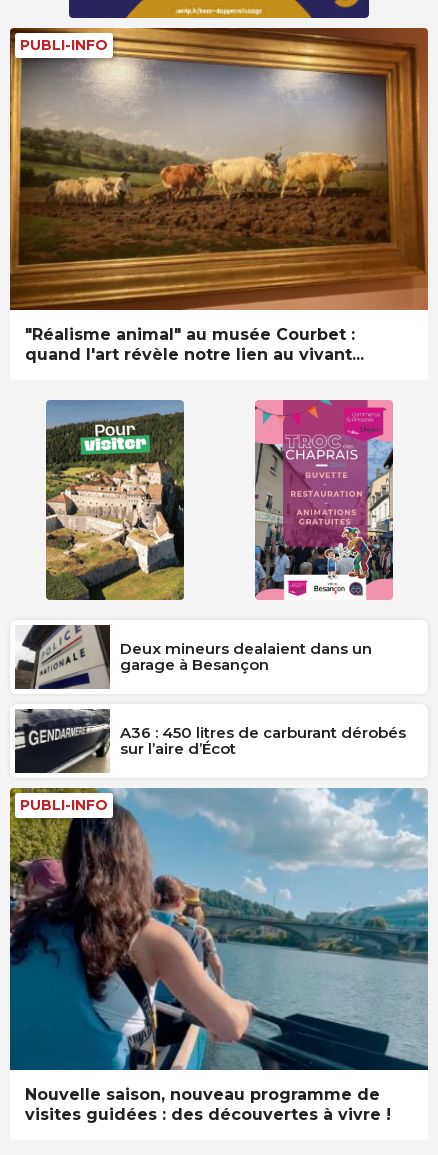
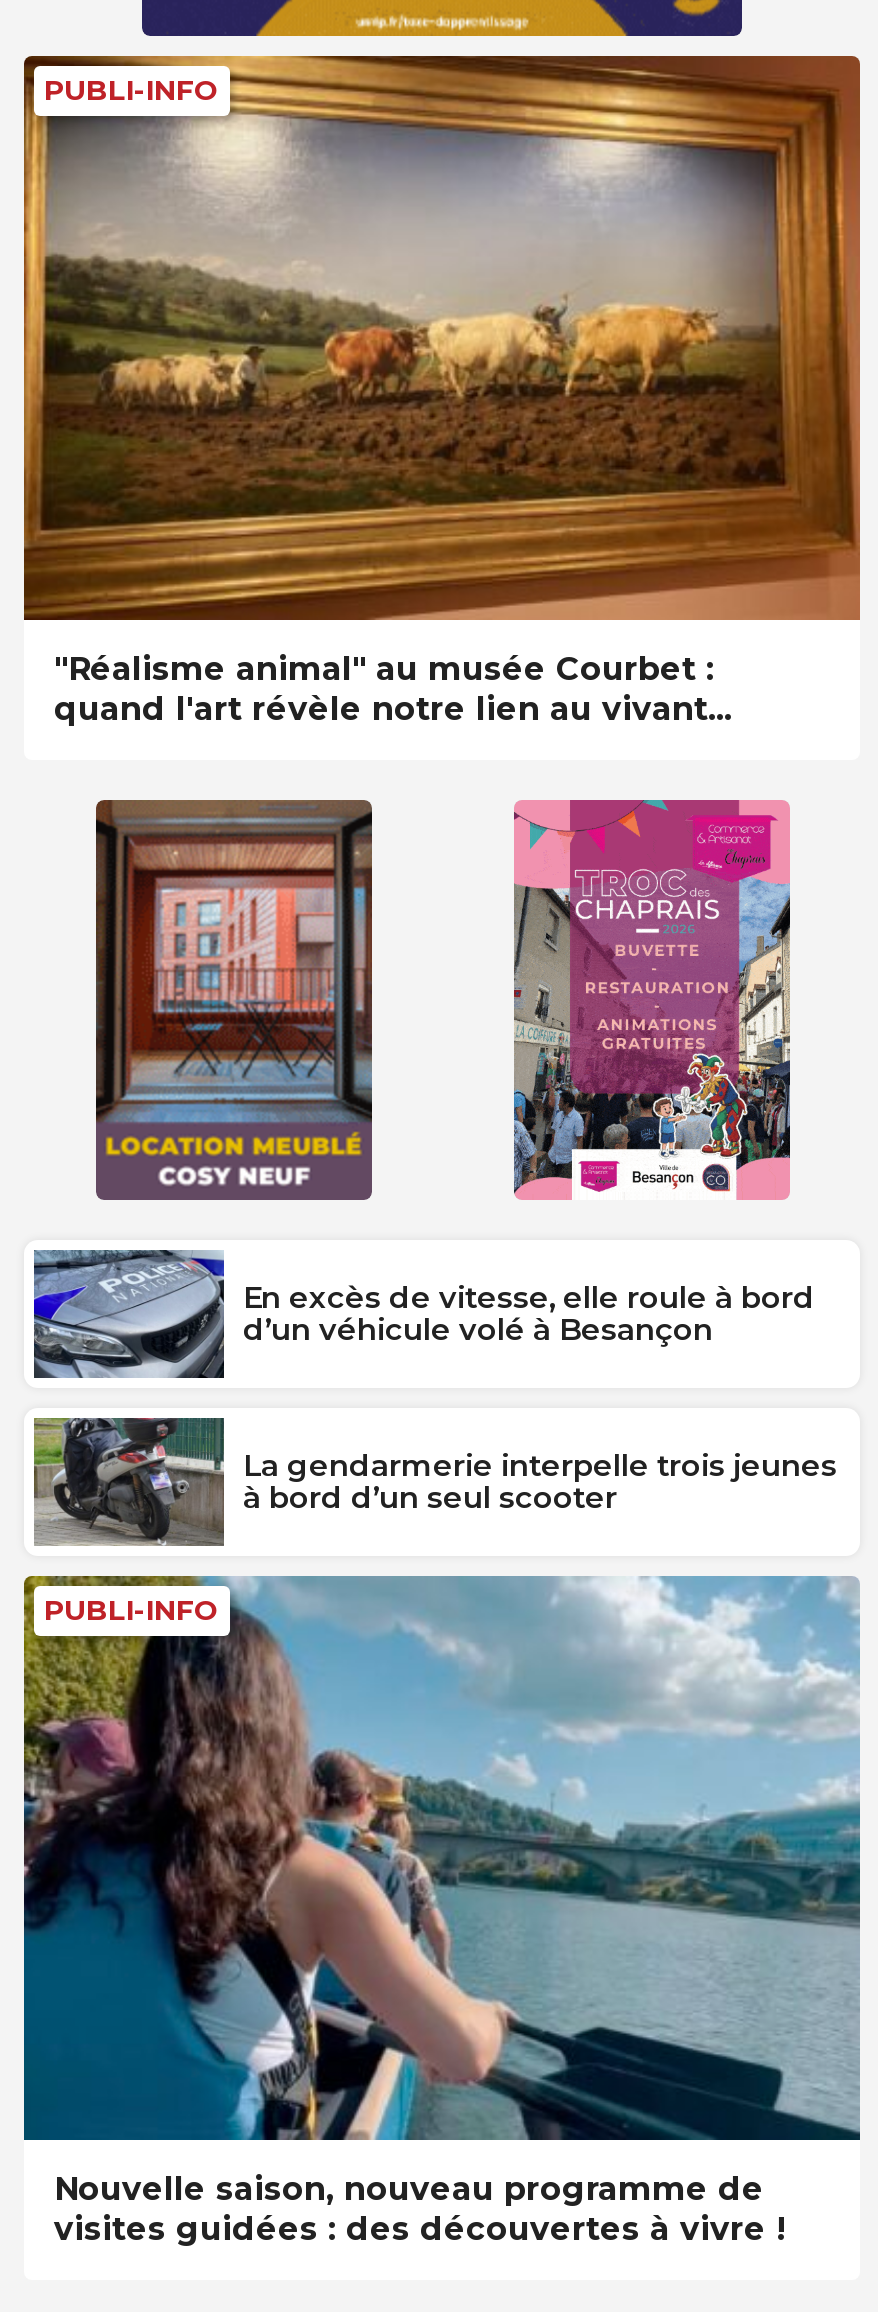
- [image]
- Deux mineurs dealaient dans un
- garage à Besançon
+ [image]
+ En excès de vitesse, elle roule à bord
+ d’un véhicule volé à Besançon

- [image]
+ [image]

- [image]
- A36 : 450 litres de carburant dérobés
- sur l’aire d’Écot
+ [image]
+ La gendarmerie interpelle trois jeunes
+ à bord d’un seul scooter
